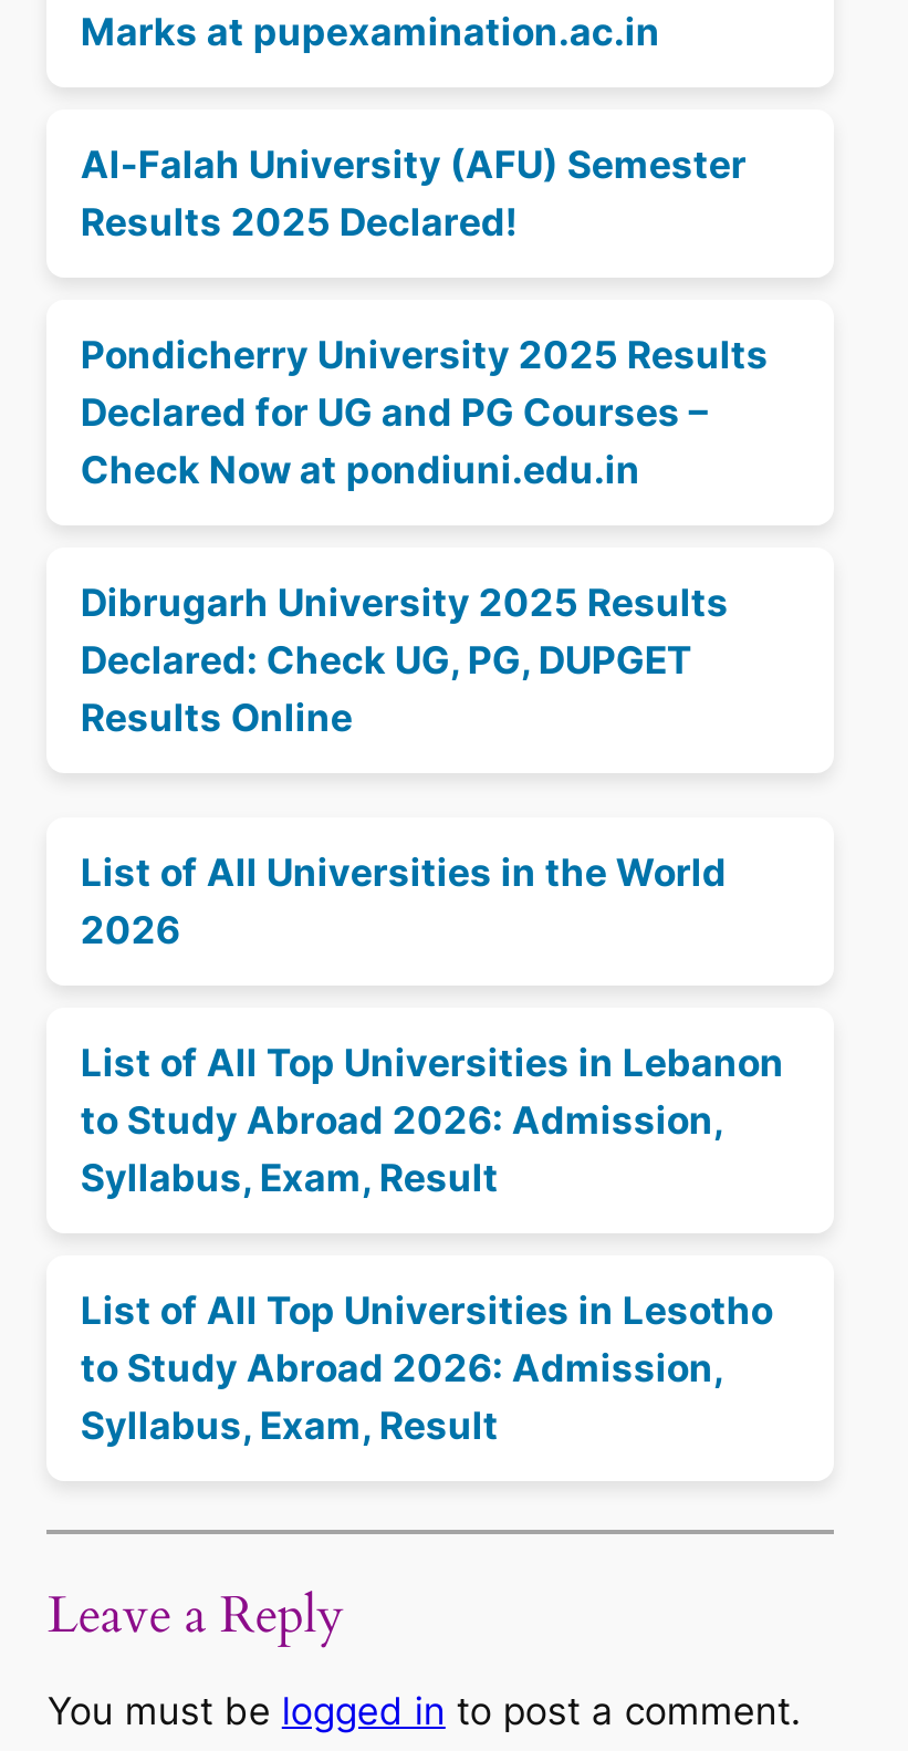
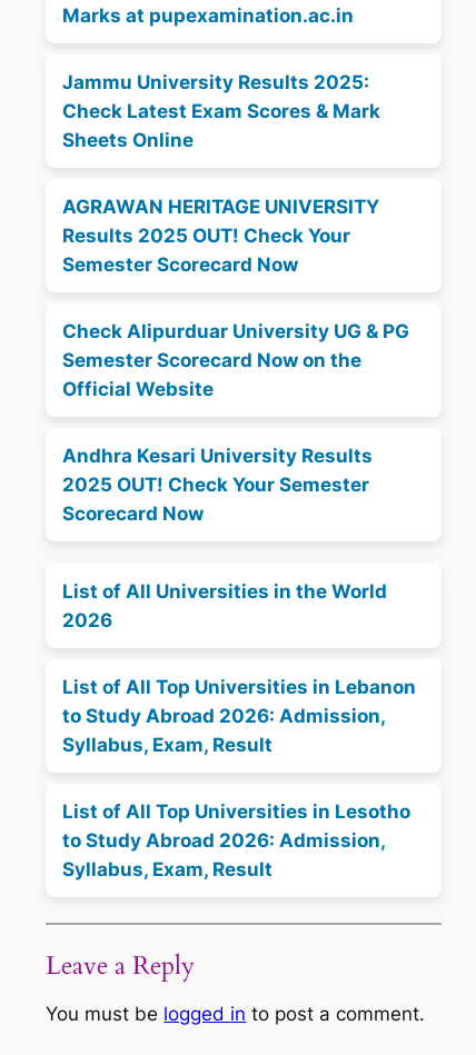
- Al-Falah University (AFU) Semester
- Results 2025 Declared!
- Pondicherry University 2025 Results
- Declared for UG and PG Courses –
- Check Now at pondiuni.edu.in
- Dibrugarh University 2025 Results
- Declared: Check UG, PG, DUPGET
- Results Online
+ Jammu University Results 2025:
+ Check Latest Exam Scores & Mark
+ Sheets Online
+ AGRAWAN HERITAGE UNIVERSITY
+ Results 2025 OUT! Check Your
+ Semester Scorecard Now
+ Check Alipurduar University UG & PG
+ Semester Scorecard Now on the
+ Official Website
+ Andhra Kesari University Results
+ 2025 OUT! Check Your Semester
+ Scorecard Now
